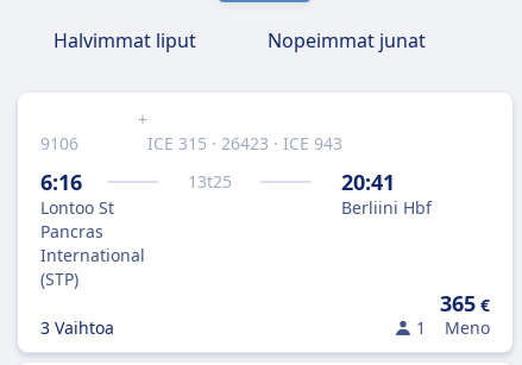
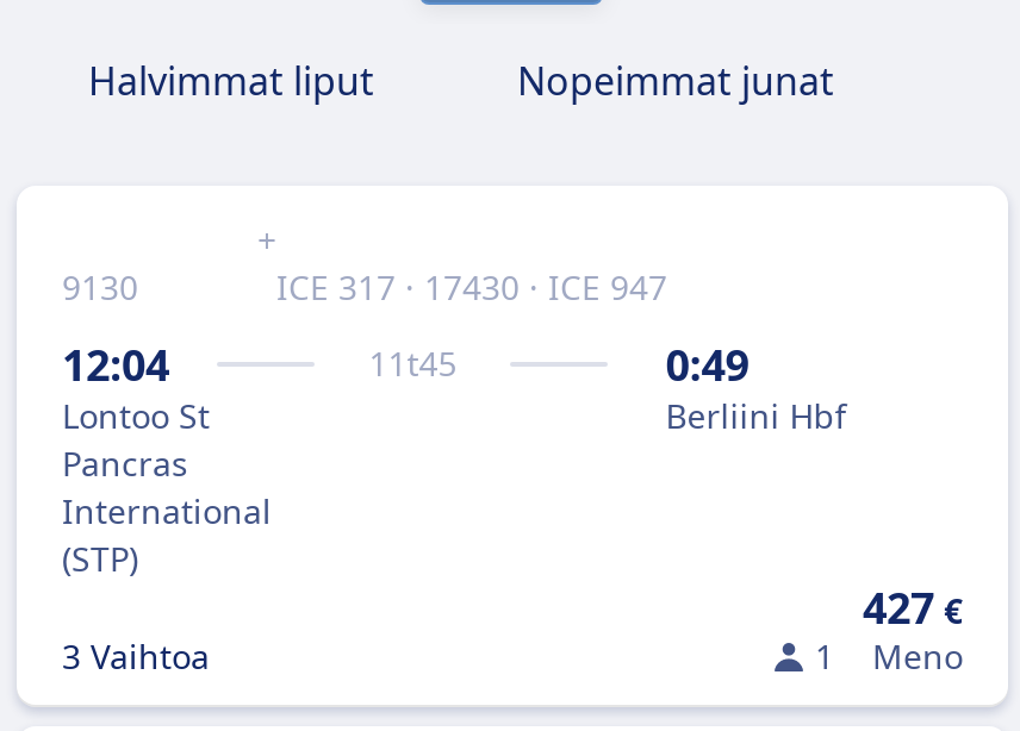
- 9106
+ 9130

- ICE 315 · 26423 · ICE 943
+ ICE 317 · 17430 · ICE 947

- 6:16
+ 12:04

- 13t25
+ 11t45

- 20:41
+ 0:49

- 365 €
+ 427 €
